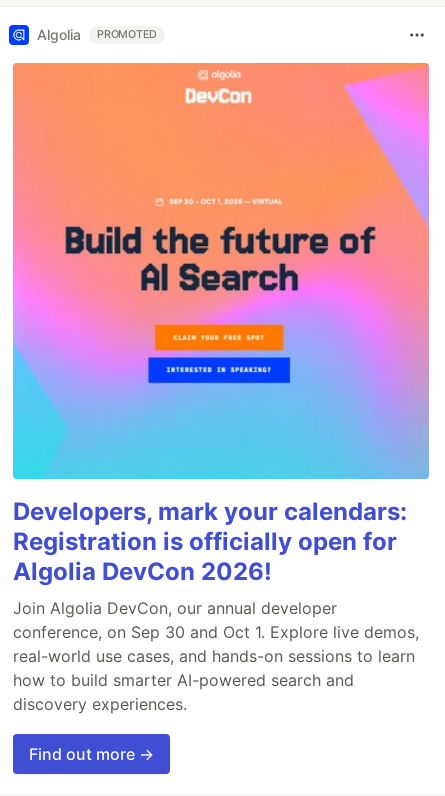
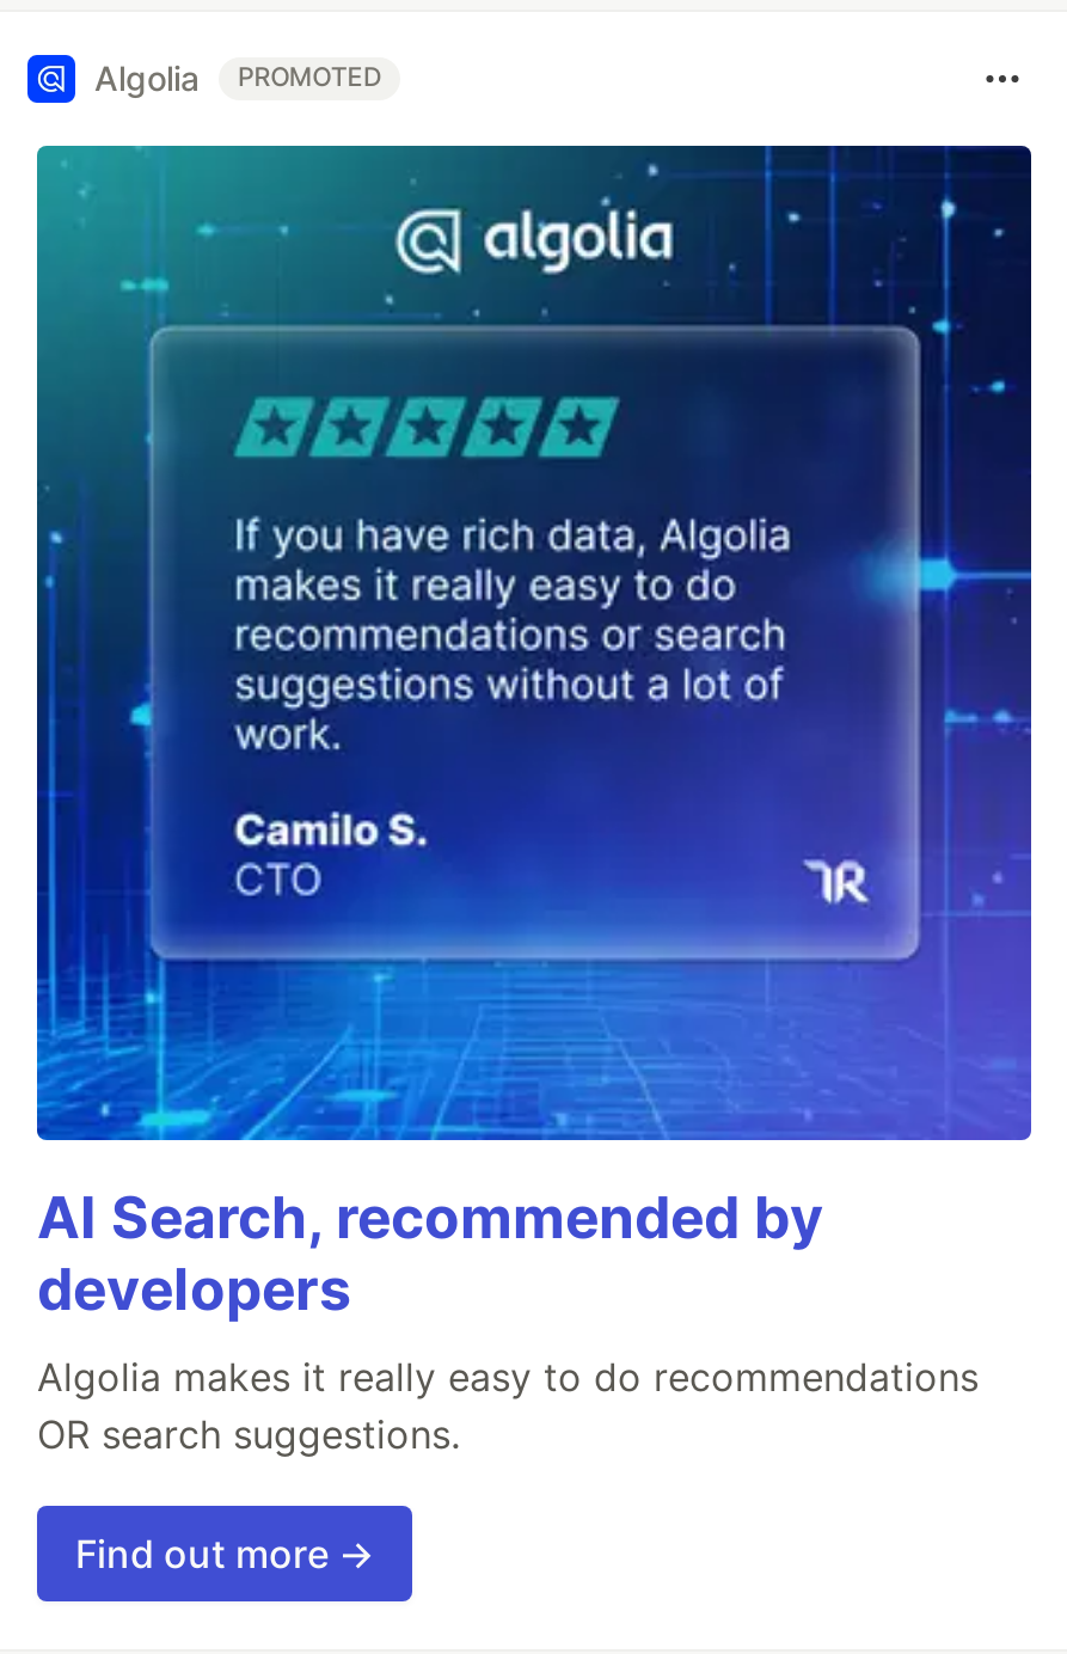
- [image]
- Developers, mark your calendars:
- Registration is officially open for
- Algolia DevCon 2026!
- Join Algolia DevCon, our annual developer
- conference, on Sep 30 and Oct 1. Explore live demos,
- real-world use cases, and hands-on sessions to learn
- how to build smarter AI-powered search and
- discovery experiences.
+ [image]
+ AI Search, recommended by
+ developers
+ Algolia makes it really easy to do recommendations
+ OR search suggestions.
